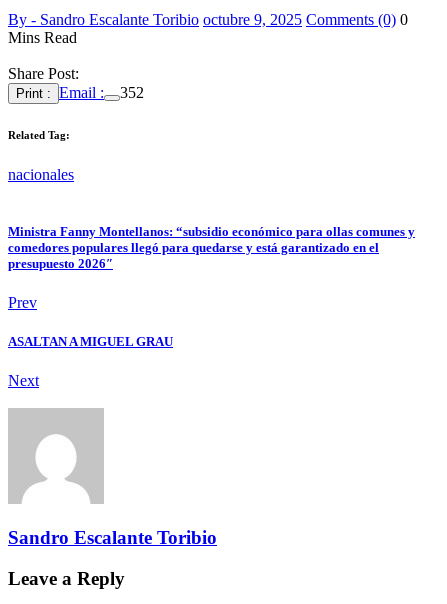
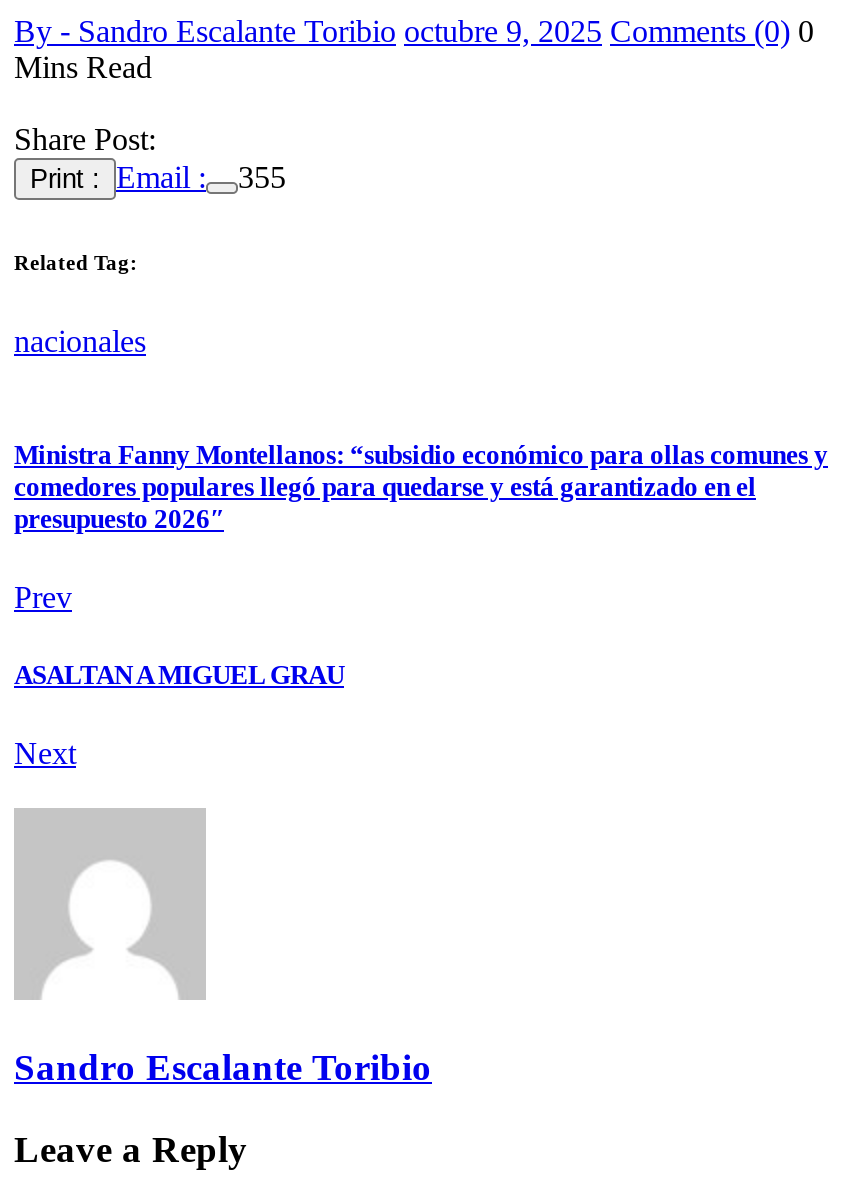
- Print : Email : 352
+ Print : Email : 355
